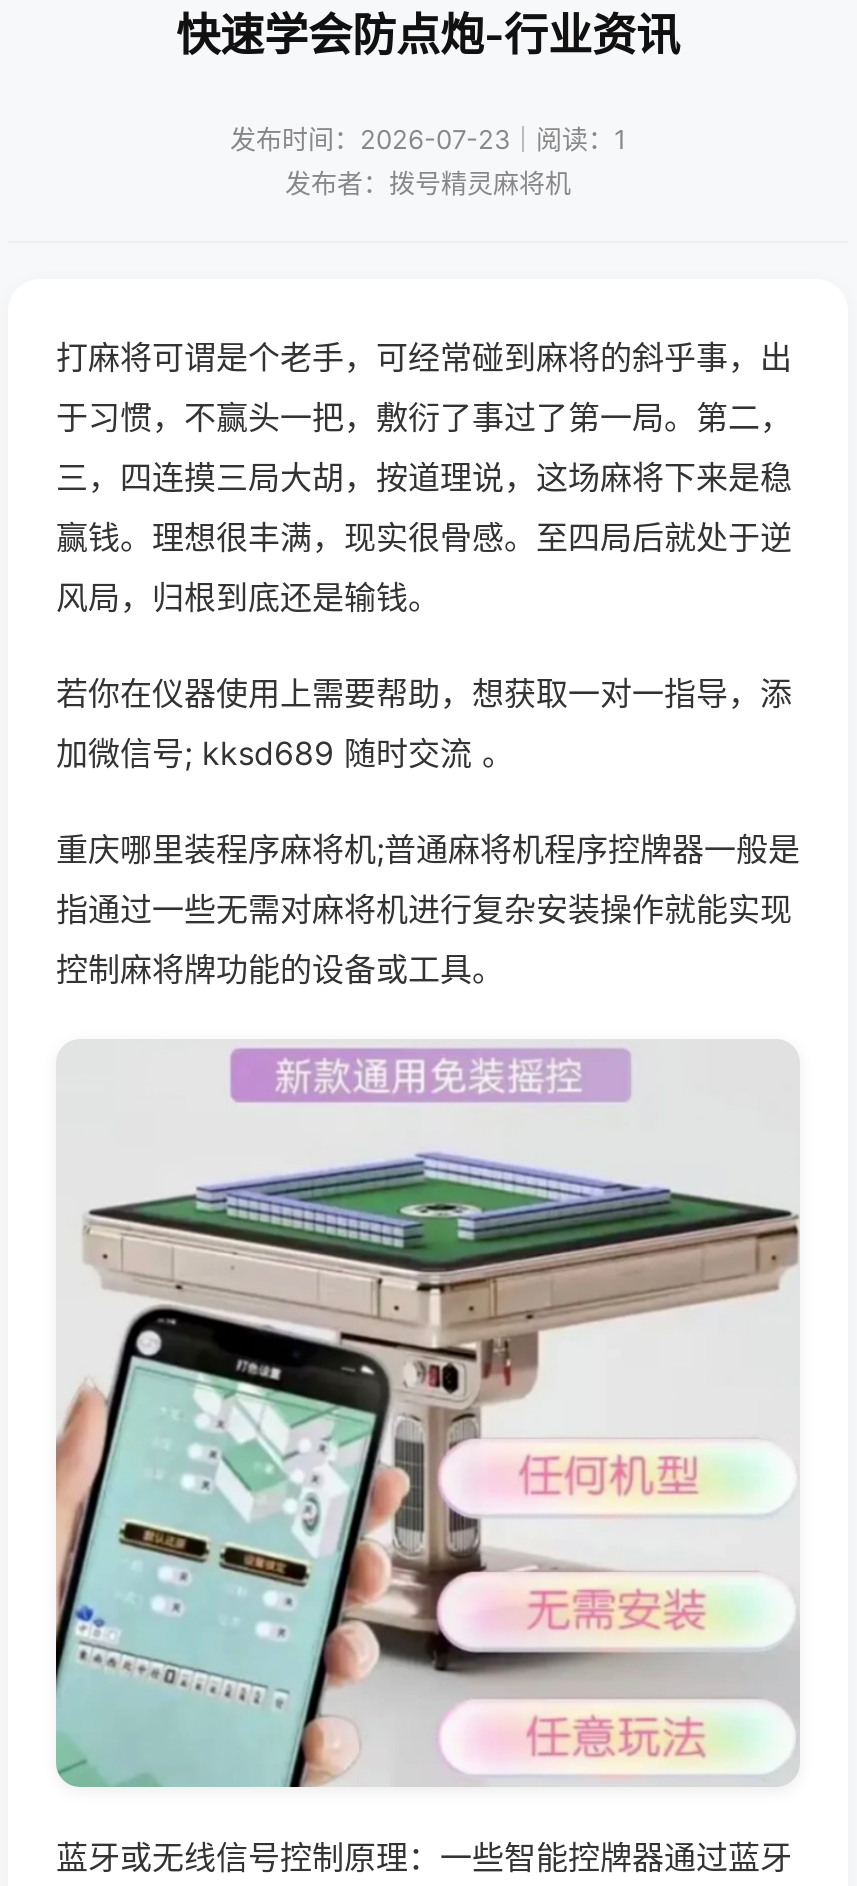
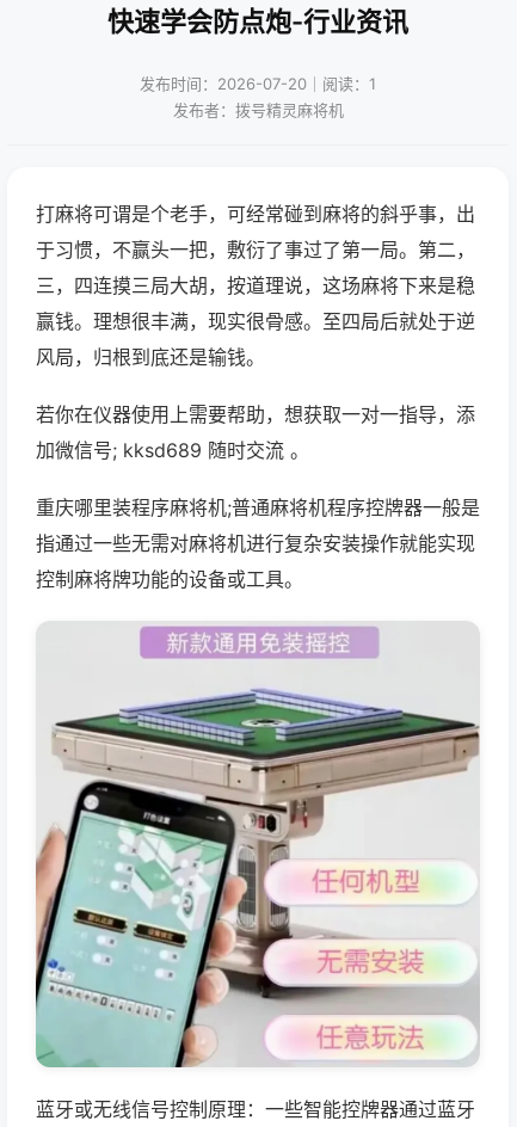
- 发布时间：2026-07-23｜阅读：1
+ 发布时间：2026-07-20｜阅读：1
